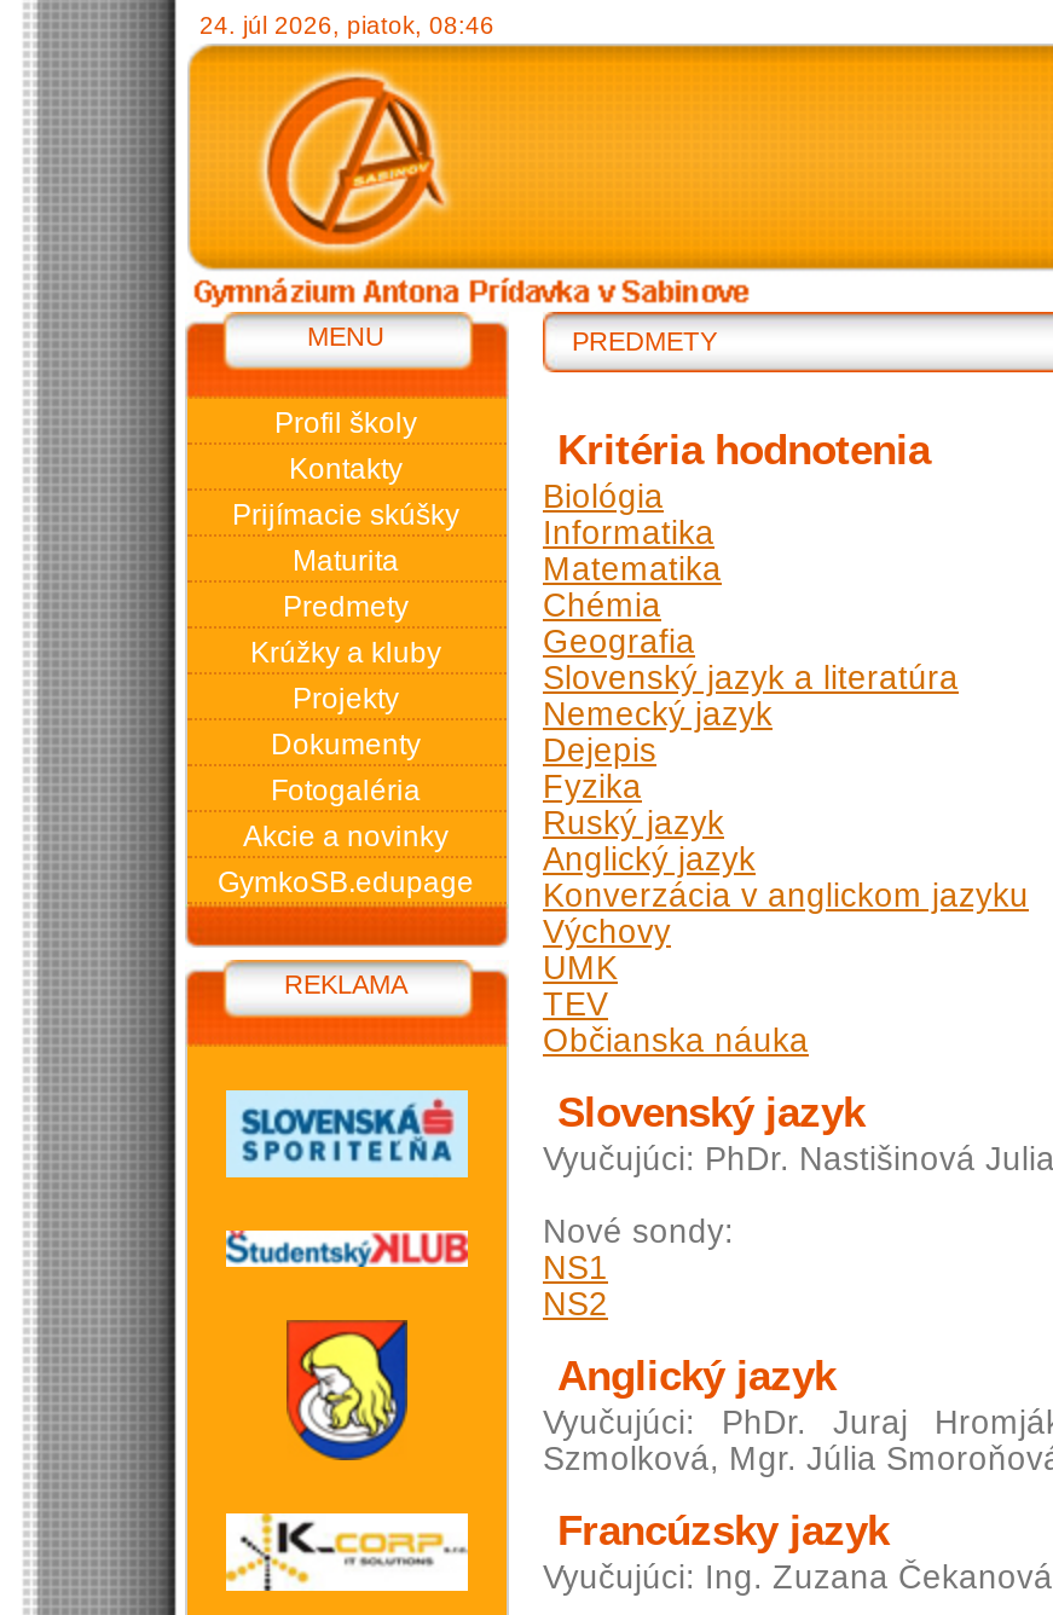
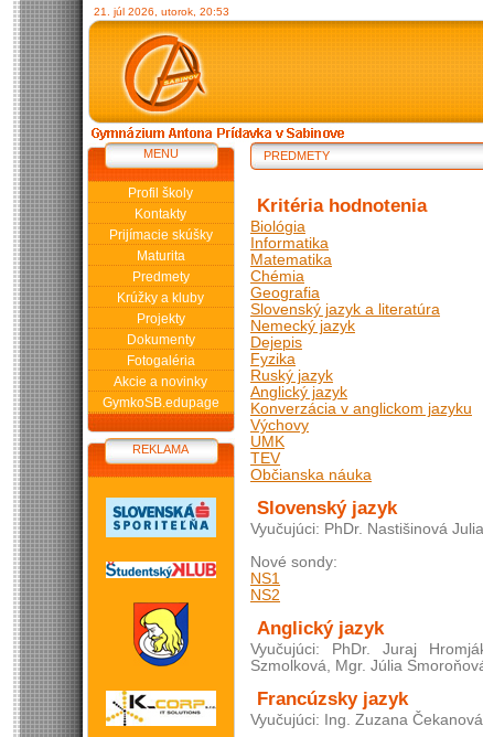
- 24. júl 2026, piatok, 08:46
+ 21. júl 2026, utorok, 20:53
